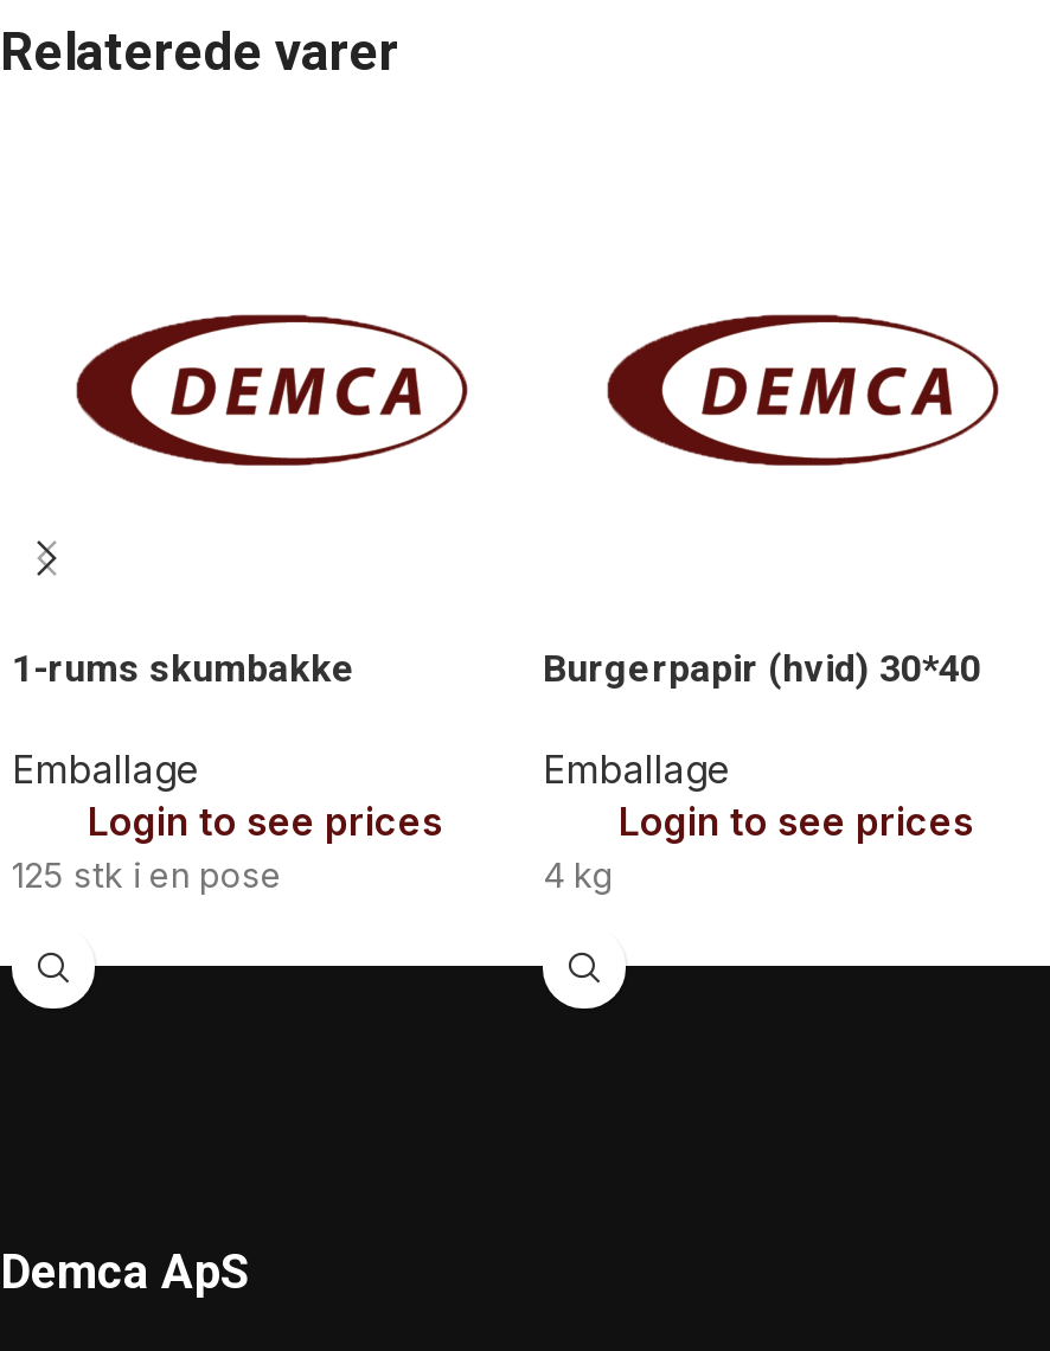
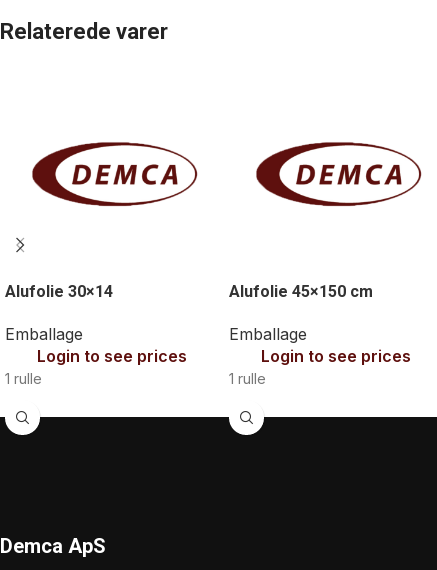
- 1-rums skumbakke
+ Alufolie 30×14

- Burgerpapir (hvid) 30*40
+ Alufolie 45×150 cm

- 125 stk i en pose
+ 1 rulle

- 4 kg
+ 1 rulle
